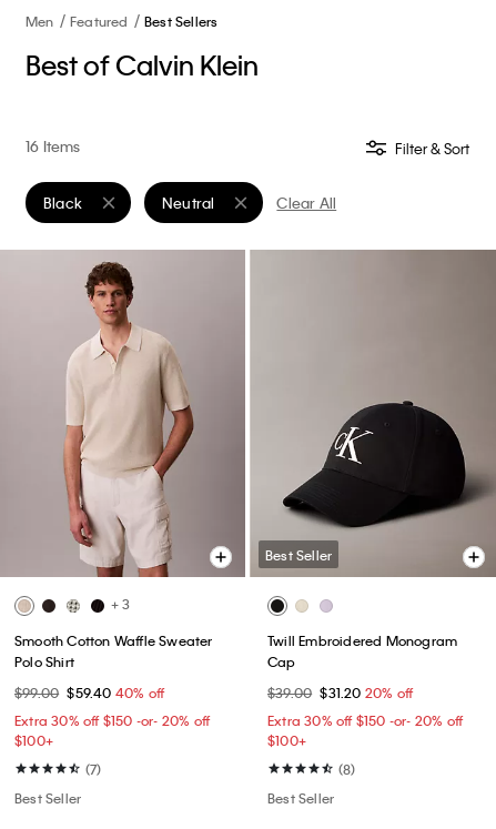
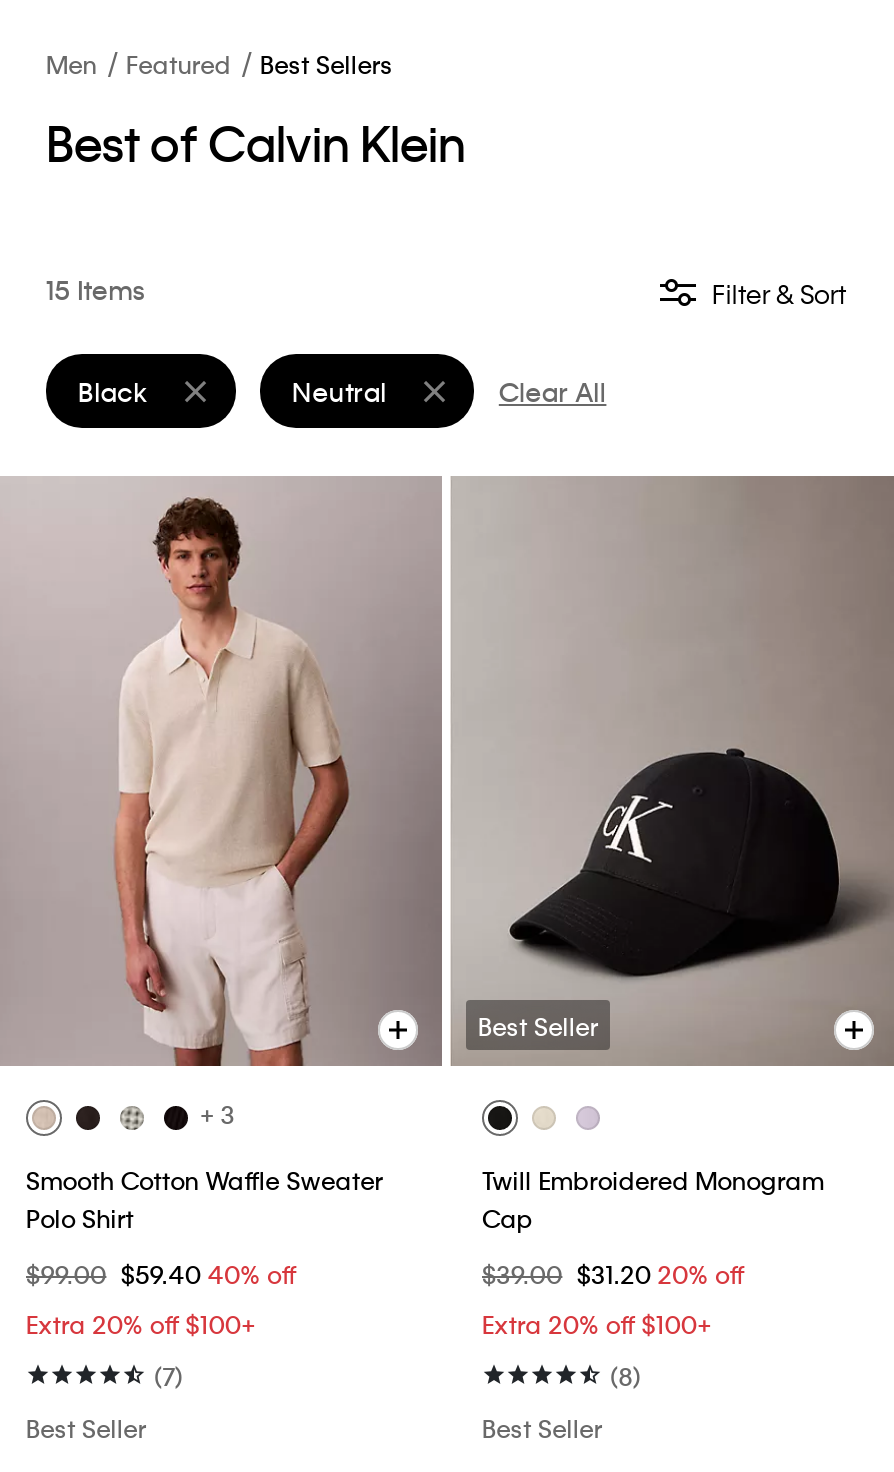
- 16 Items
+ 15 Items

- Extra 30% off $150 -or- 20% off
- $100+
+ Extra 20% off $100+

- Extra 30% off $150 -or- 20% off
- $100+
+ Extra 20% off $100+
